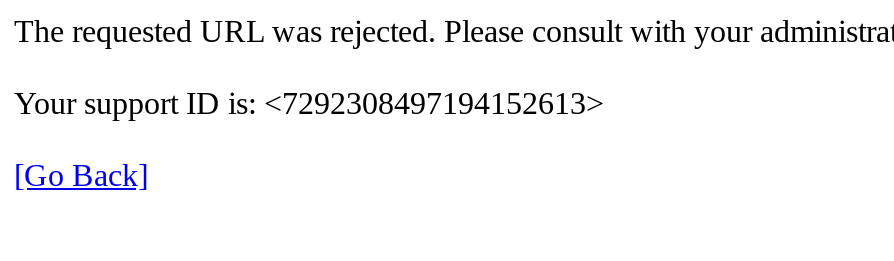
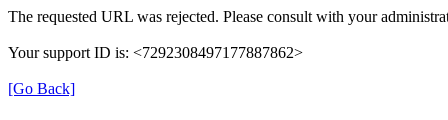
- Your support ID is: <7292308497194152613>
+ Your support ID is: <7292308497177887862>
